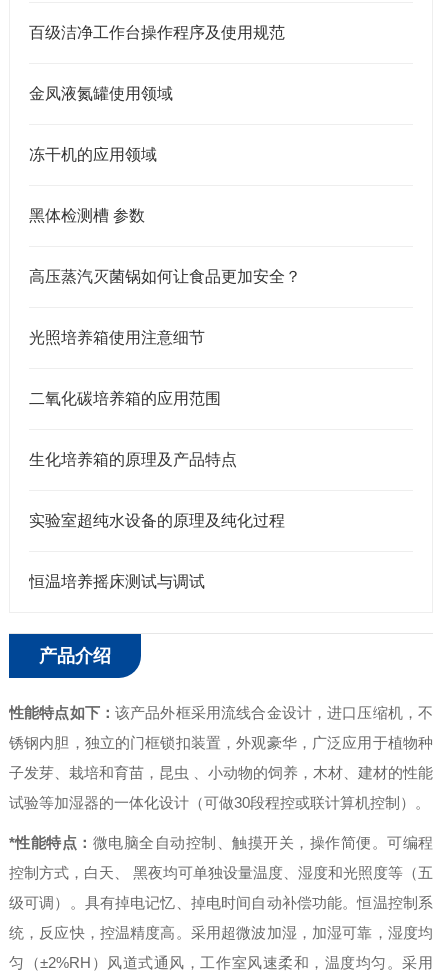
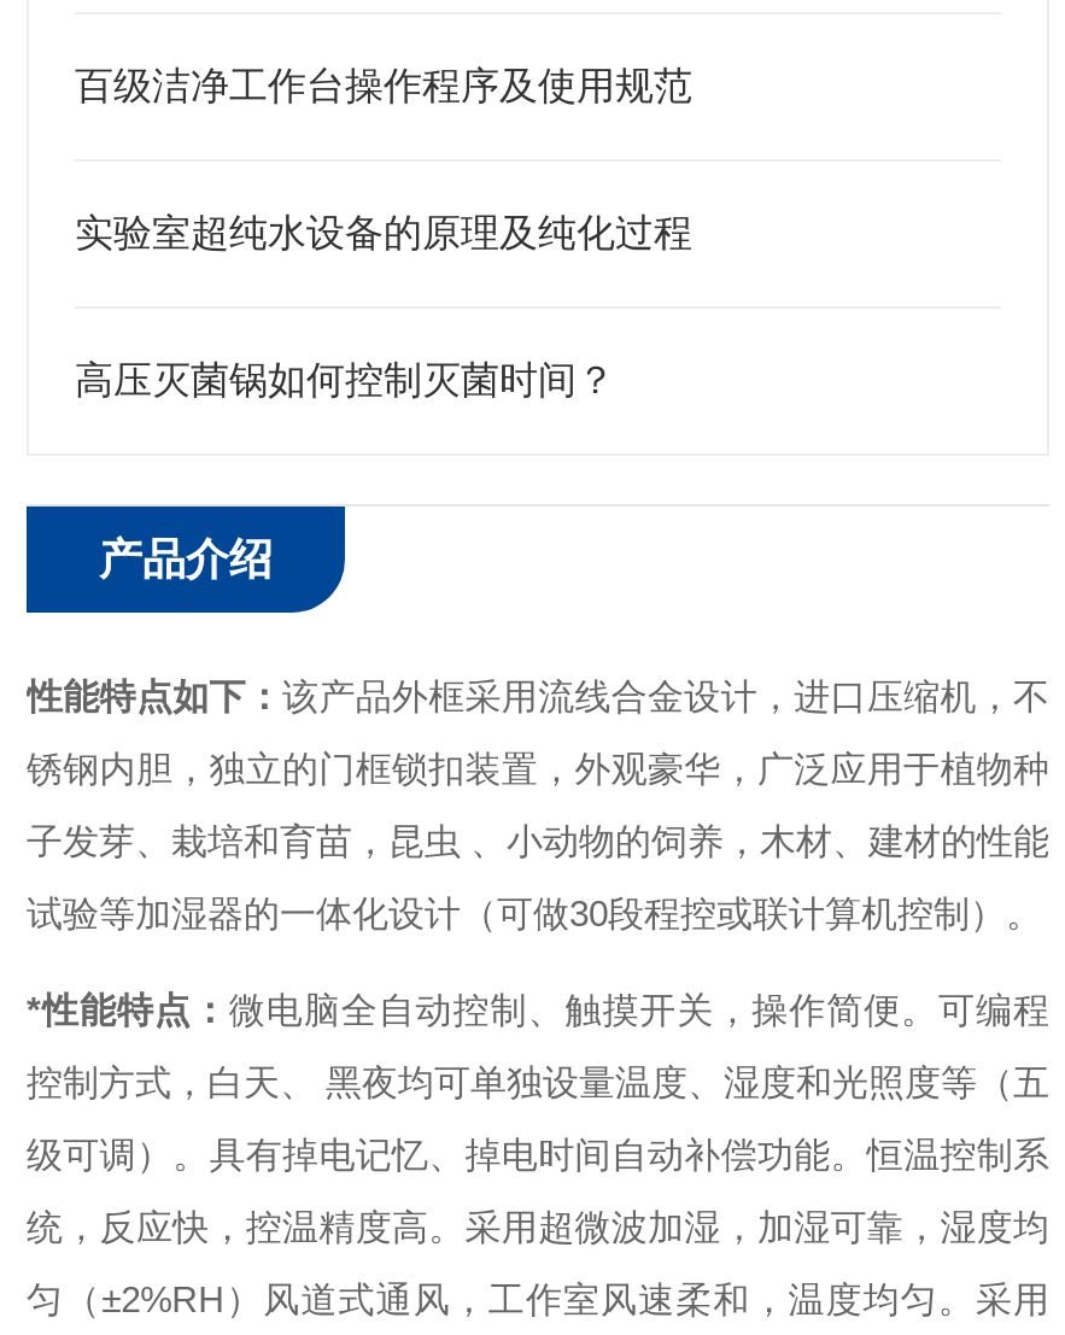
- 金凤液氮罐使用领域

- 冻干机的应用领域

- 黑体检测槽 参数

- 高压蒸汽灭菌锅如何让食品更加安全？

- 光照培养箱使用注意细节

- 二氧化碳培养箱的应用范围

- 生化培养箱的原理及产品特点

- 恒温培养摇床测试与调试
+ 高压灭菌锅如何控制灭菌时间？
